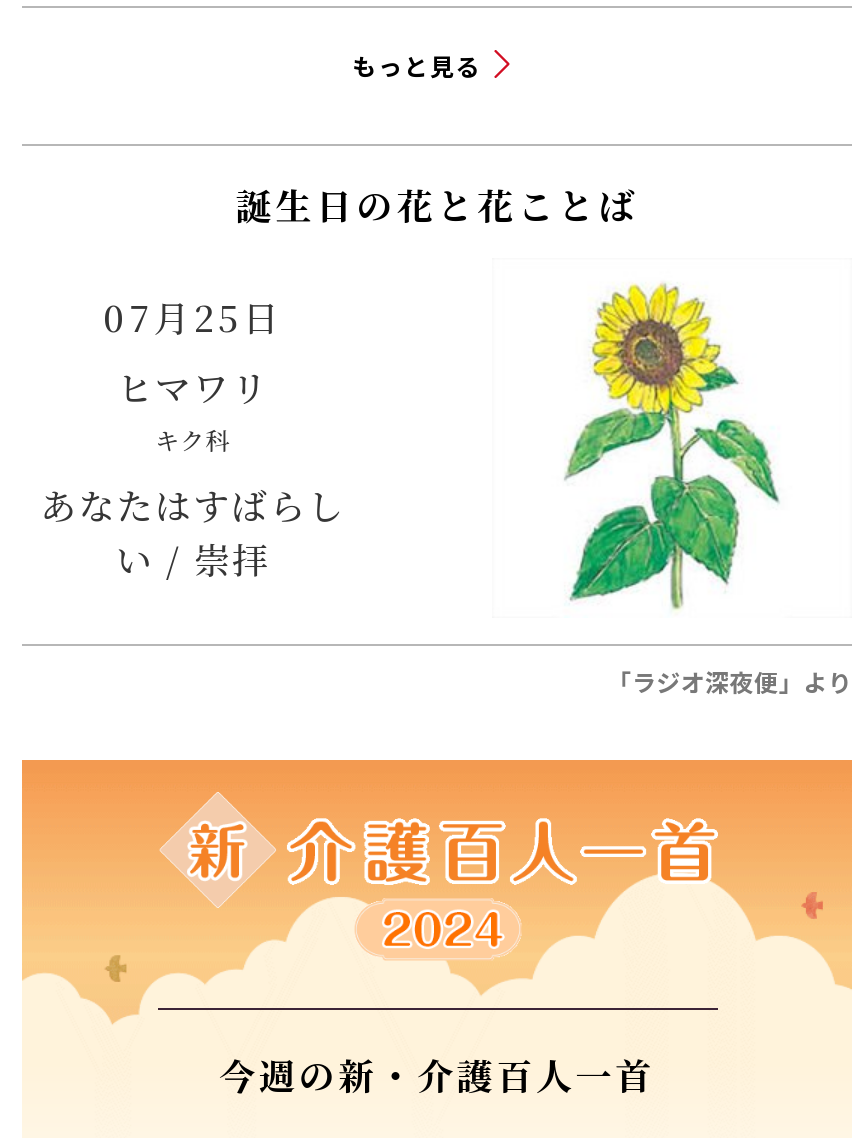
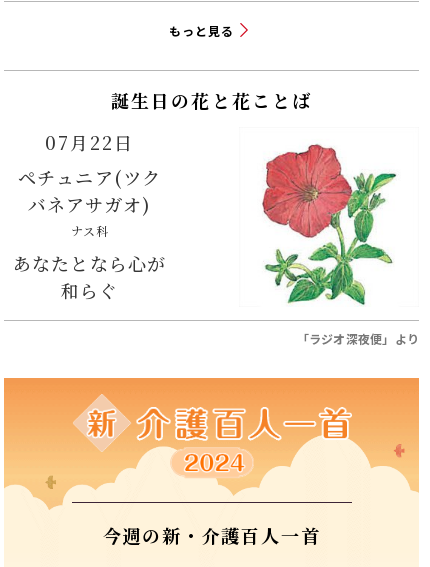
- 07月25日
- ヒマワリ
- キク科
- あなたはすばらし
- い / 崇拝
+ 07月22日
+ ペチュニア(ツク
+ バネアサガオ)
+ ナス科
+ あなたとなら心が
+ 和らぐ

- [image]
+ [image]
